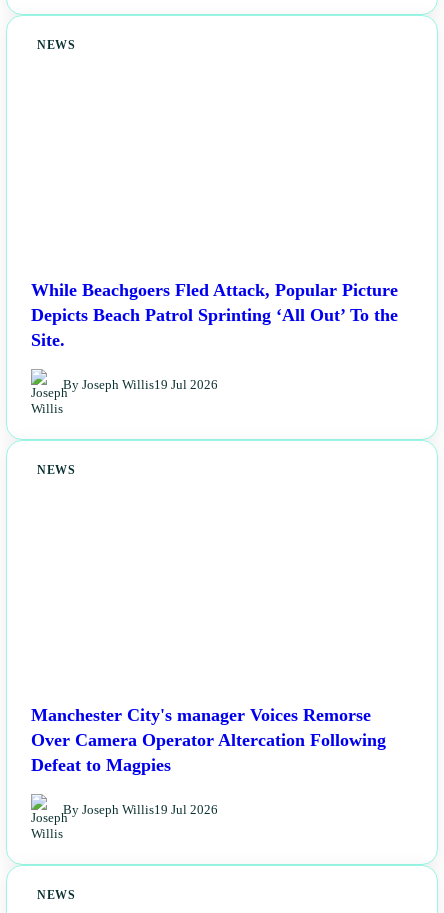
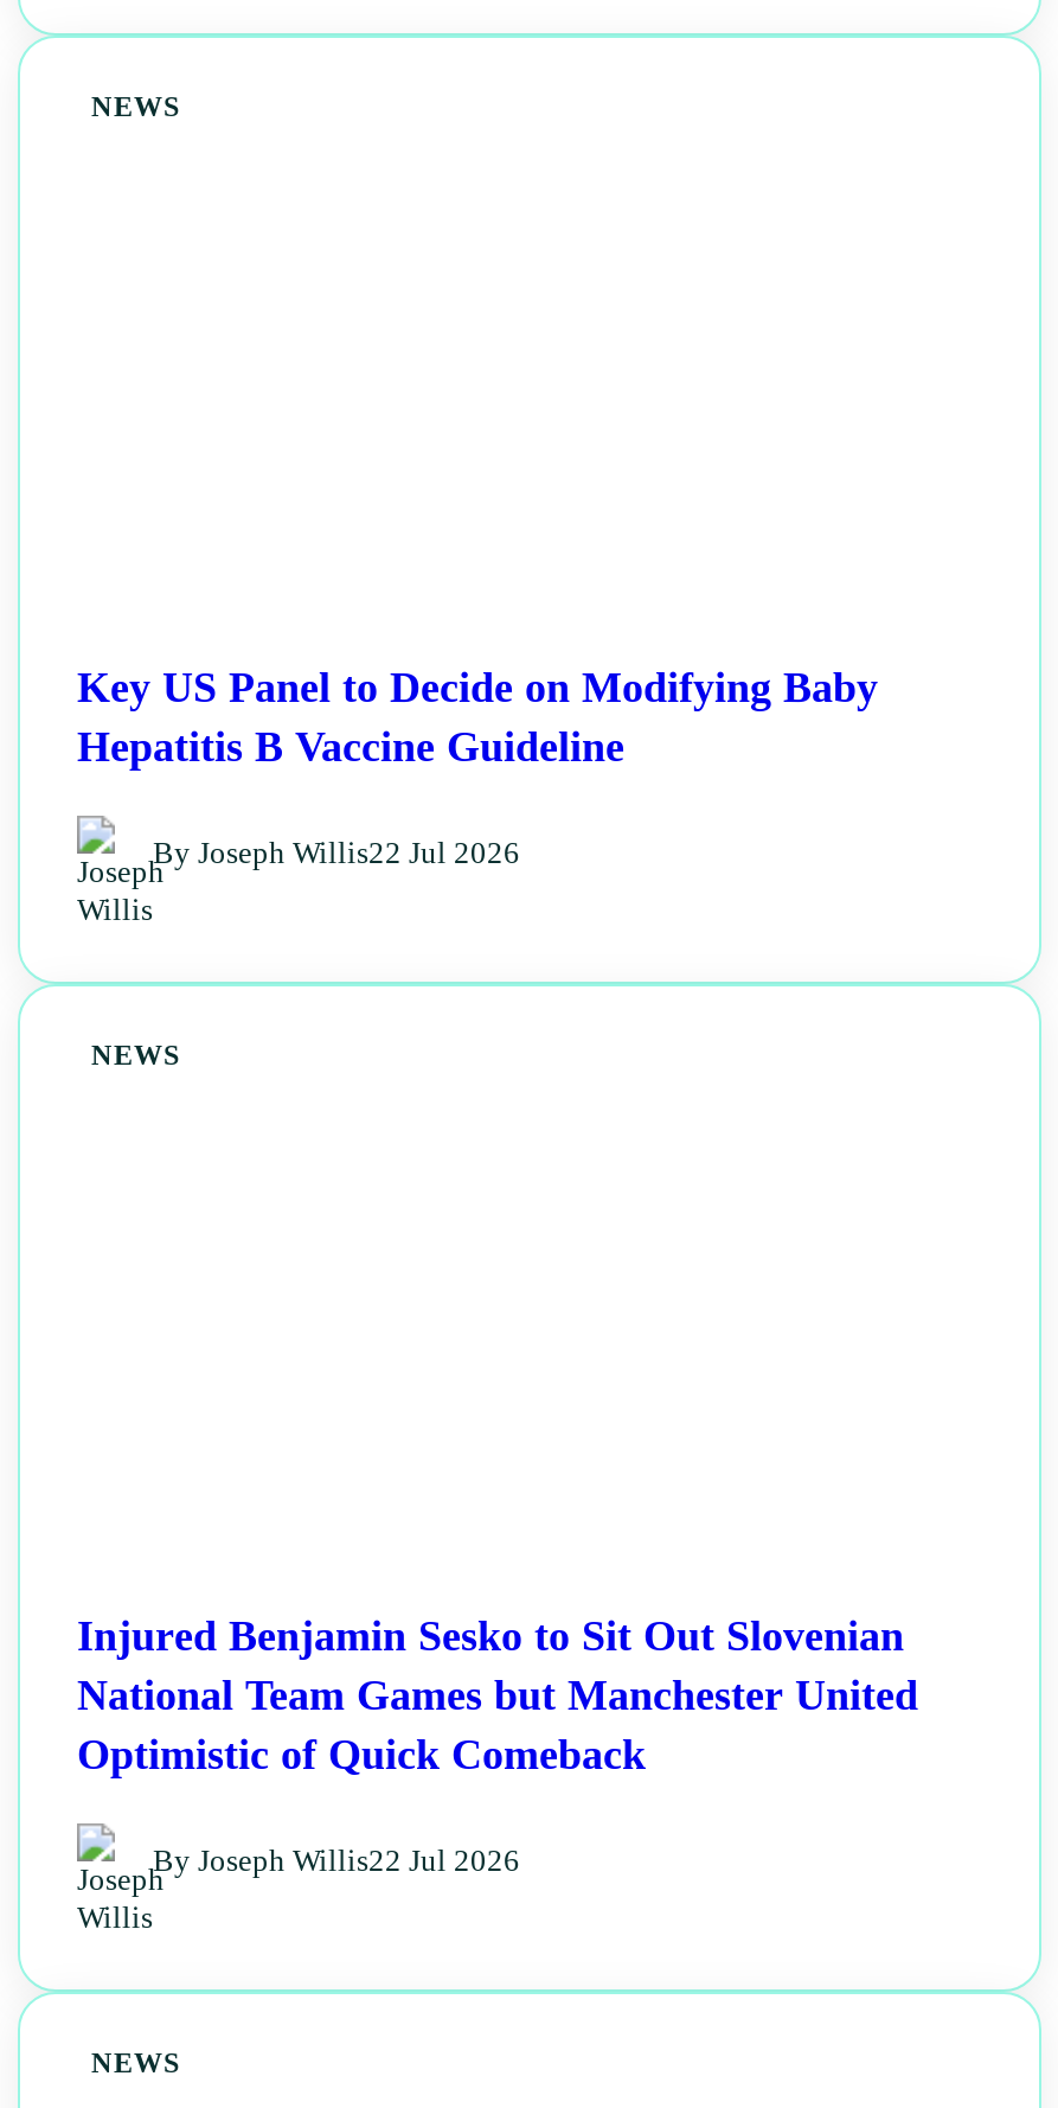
- While Beachgoers Fled Attack, Popular Picture
- Depicts Beach Patrol Sprinting ‘All Out’ To the
- Site.
+ Key US Panel to Decide on Modifying Baby
+ Hepatitis B Vaccine Guideline

- By Joseph Willis19 Jul 2026
+ By Joseph Willis22 Jul 2026

- Manchester City's manager Voices Remorse
- Over Camera Operator Altercation Following
- Defeat to Magpies
+ Injured Benjamin Sesko to Sit Out Slovenian
+ National Team Games but Manchester United
+ Optimistic of Quick Comeback

- By Joseph Willis19 Jul 2026
+ By Joseph Willis22 Jul 2026
